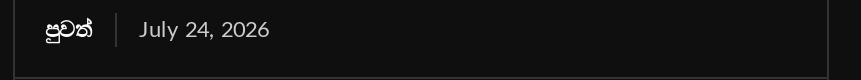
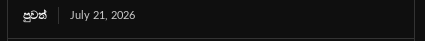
- July 24, 2026
+ July 21, 2026
